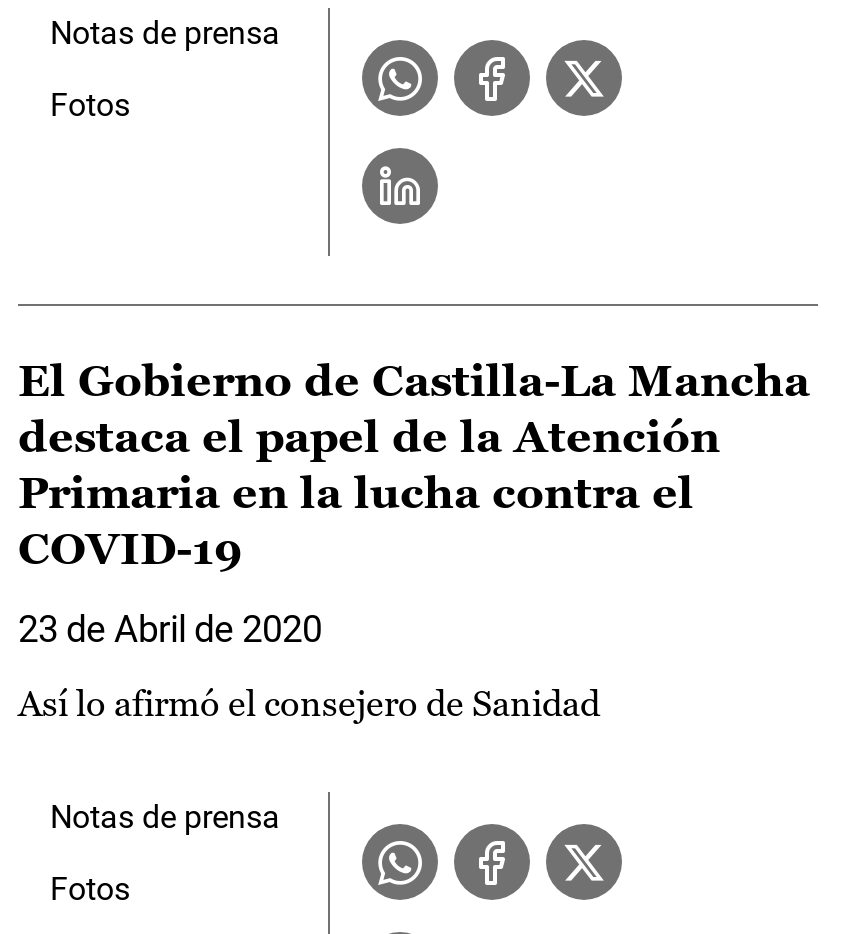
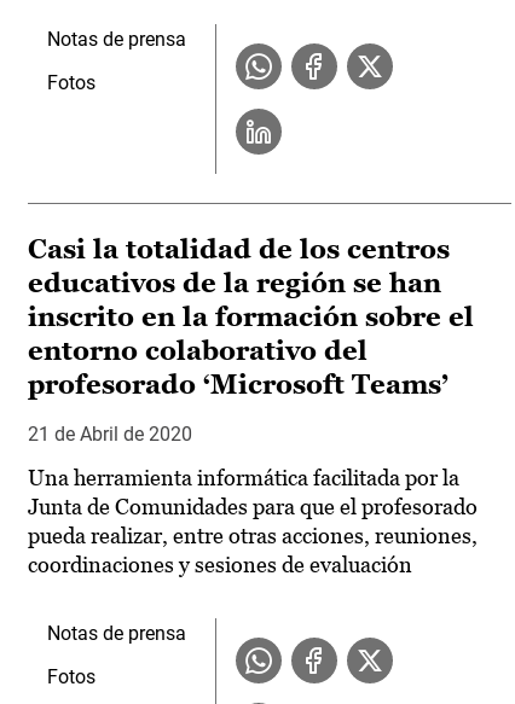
- El Gobierno de Castilla-La Mancha
- destaca el papel de la Atención
- Primaria en la lucha contra el
- COVID-19
+ Casi la totalidad de los centros
+ educativos de la región se han
+ inscrito en la formación sobre el
+ entorno colaborativo del
+ profesorado ‘Microsoft Teams’

- 23 de Abril de 2020
+ 21 de Abril de 2020

- Así lo afirmó el consejero de Sanidad
+ Una herramienta informática facilitada por la
+ Junta de Comunidades para que el profesorado
+ pueda realizar, entre otras acciones, reuniones,
+ coordinaciones y sesiones de evaluación
